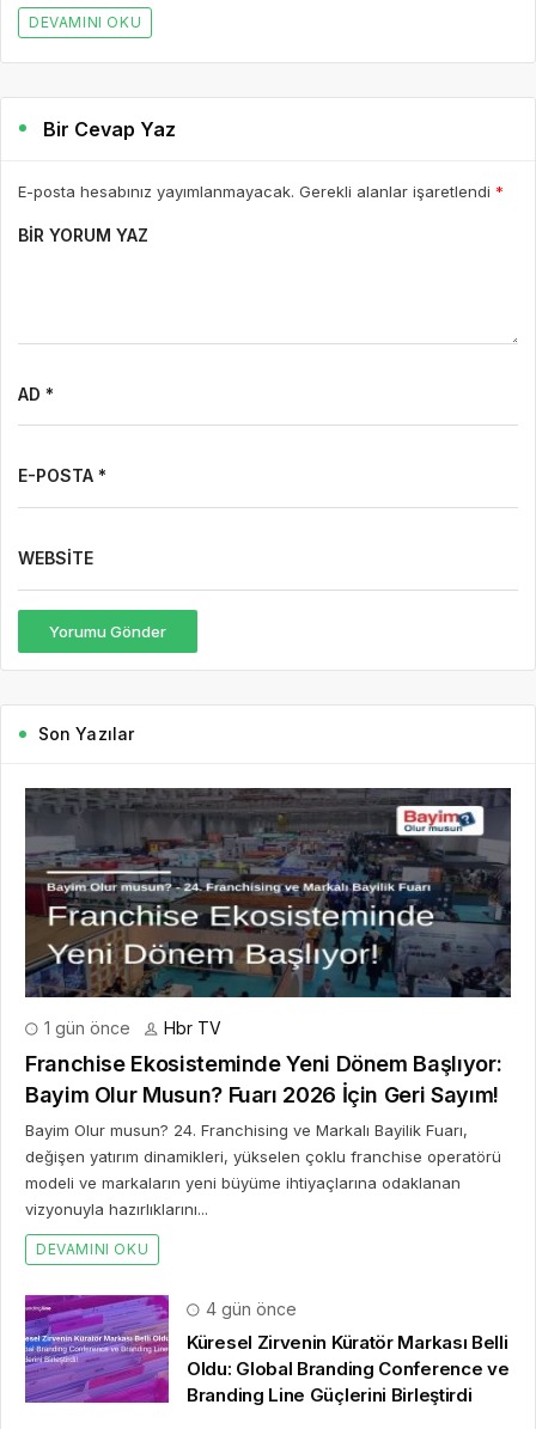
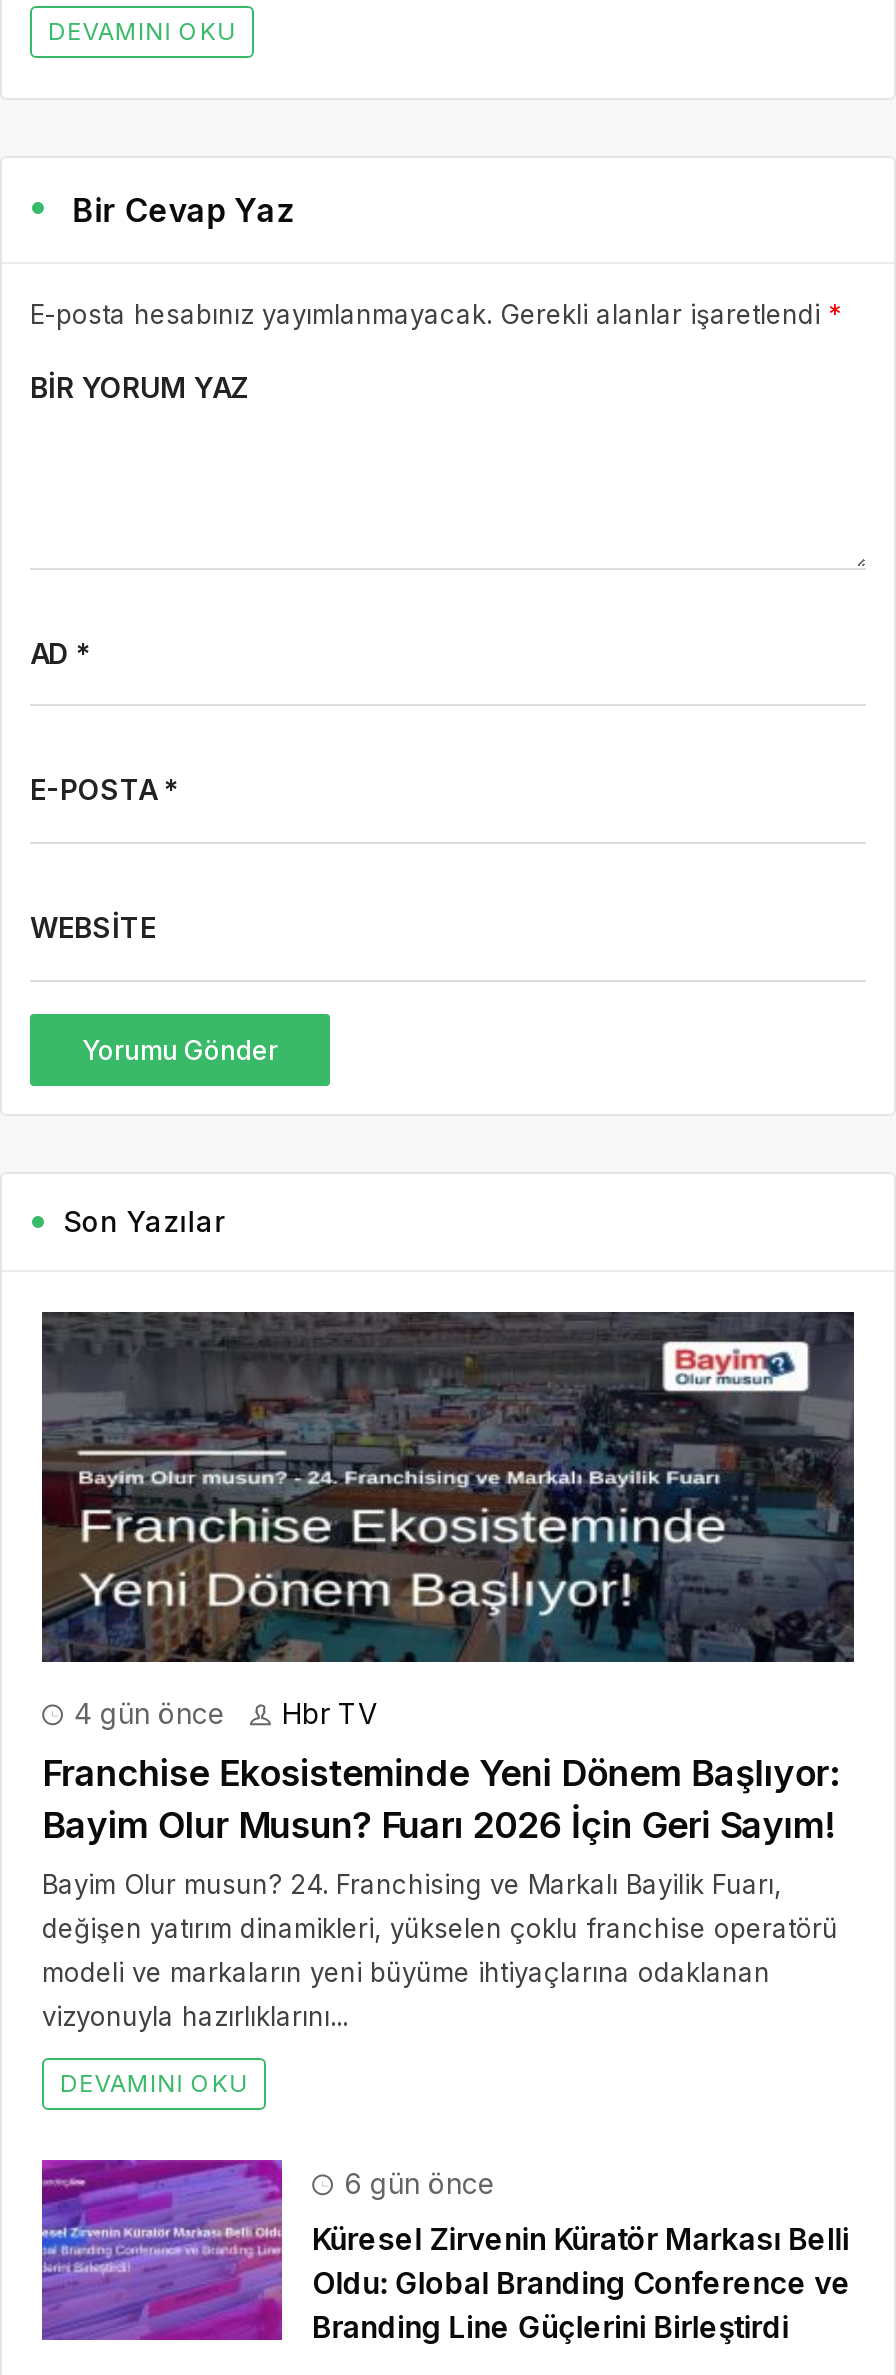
- 1 gün önce Hbr TV
+ 4 gün önce Hbr TV

- 4 gün önce
+ 6 gün önce
